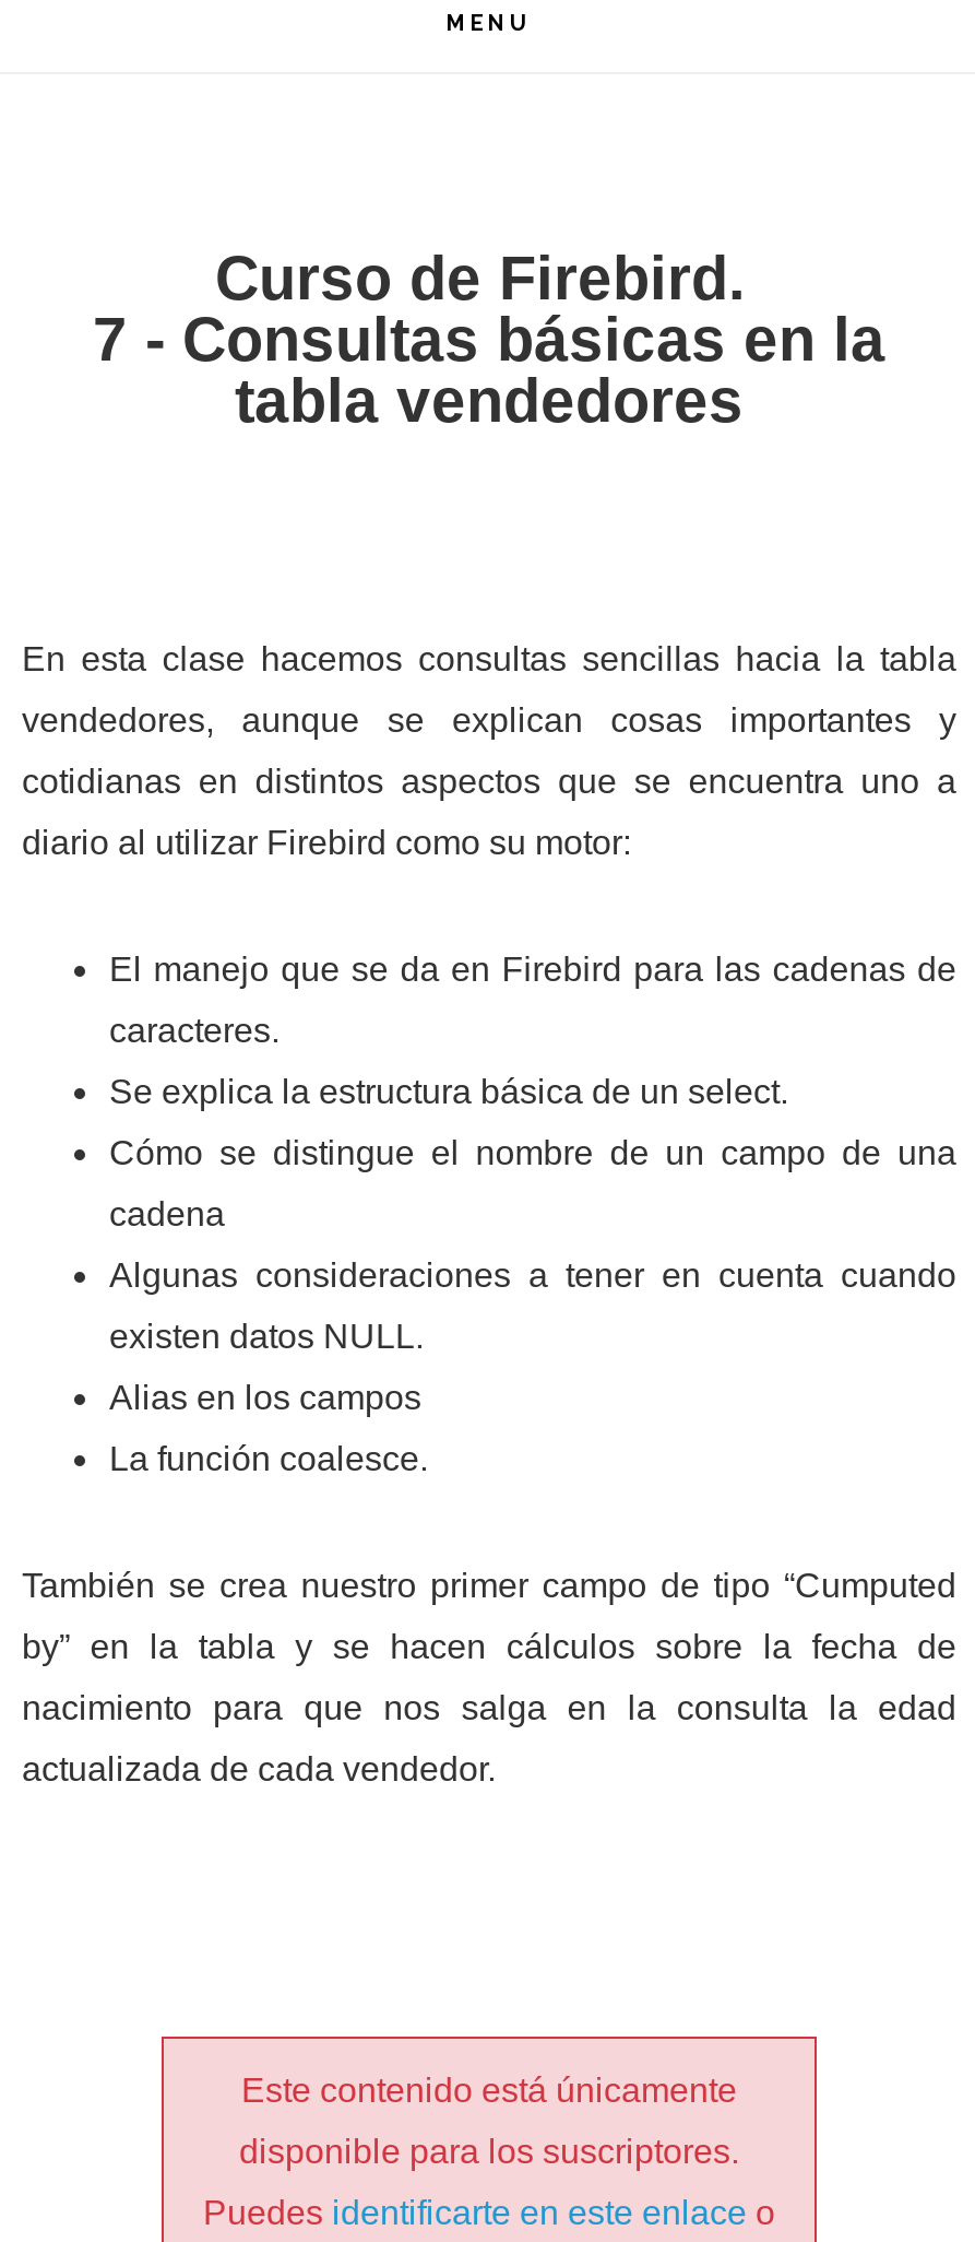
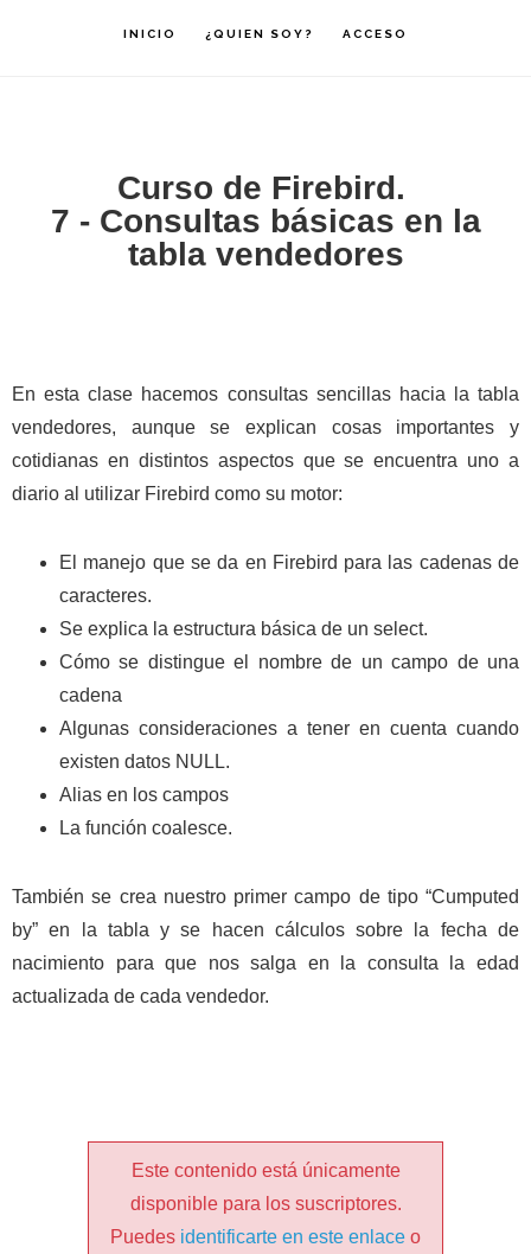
- MENU
+ INICIO
+ ¿QUIEN SOY?
+ ACCESO
